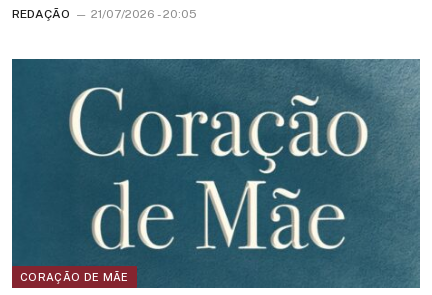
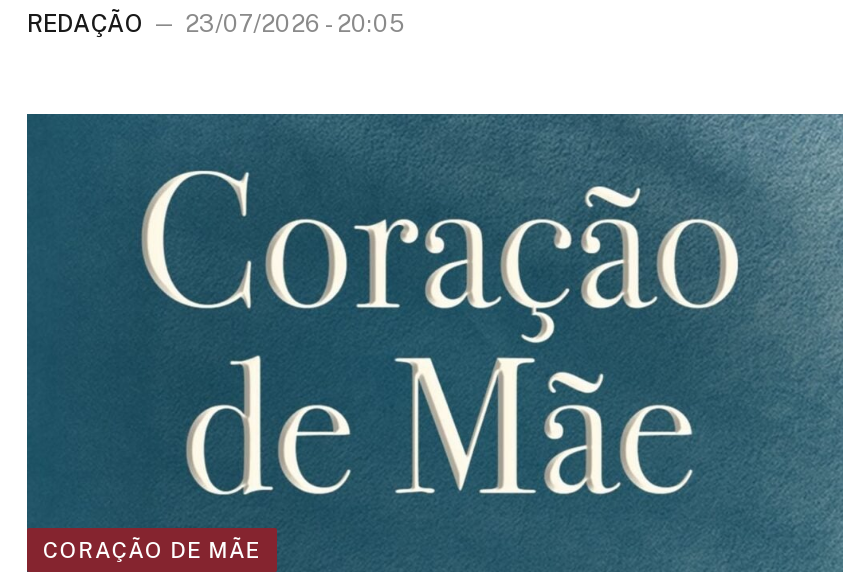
- REDAÇÃO 21/07/2026 - 20:05
+ REDAÇÃO 23/07/2026 - 20:05
